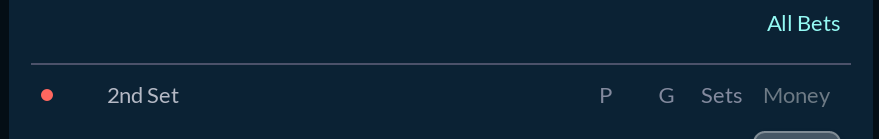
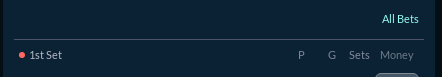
- 2nd Set
+ 1st Set
